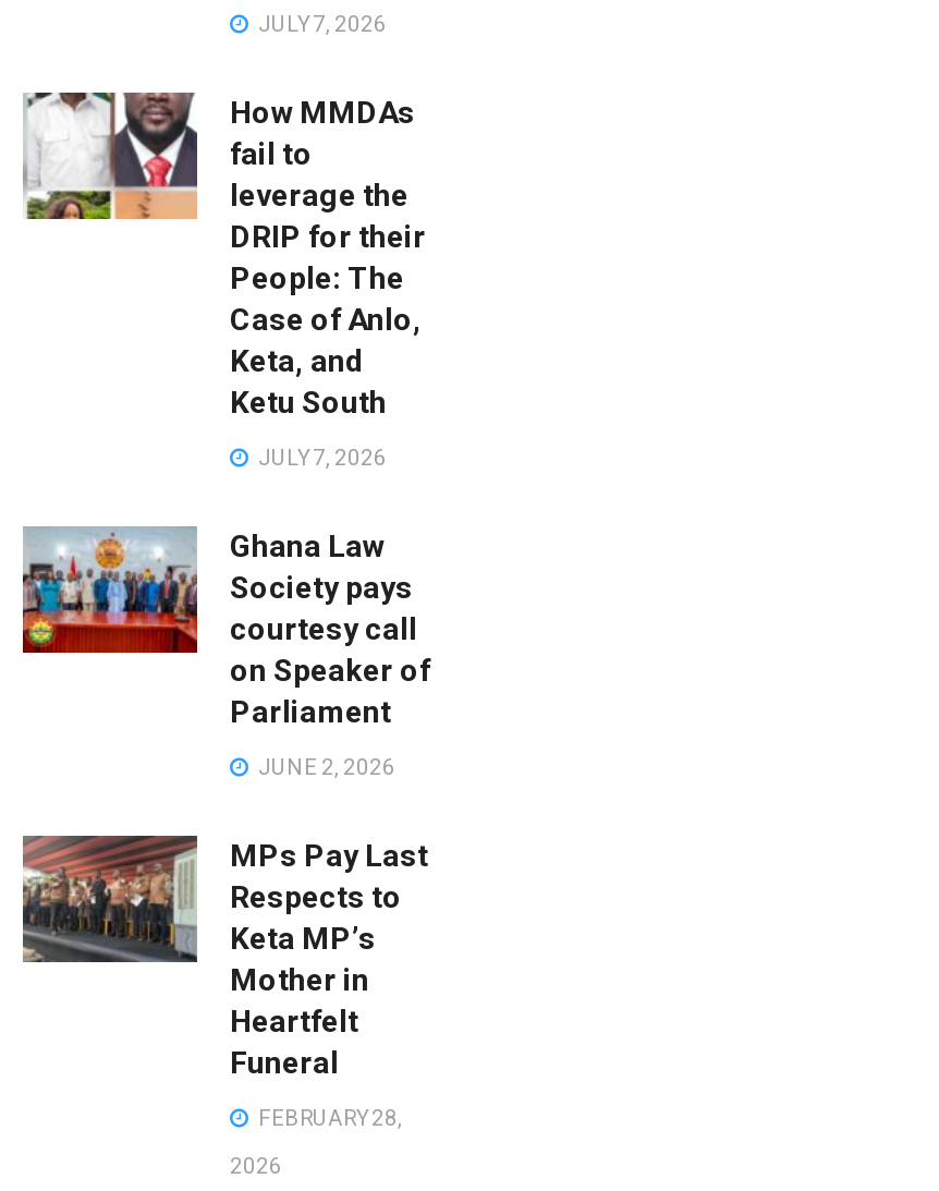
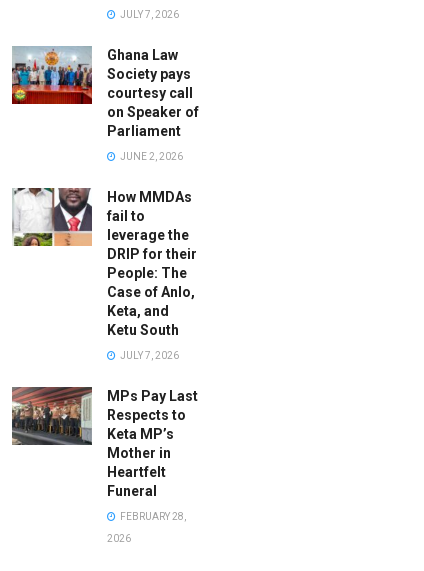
moved down: [image] | How MMDAs | fail to | ... | Ketu South | JULY 7, 2026

moved up: [image] | Ghana Law | Society pays | courtesy call | on Speaker of | Parliament | JUNE 2, 2026
